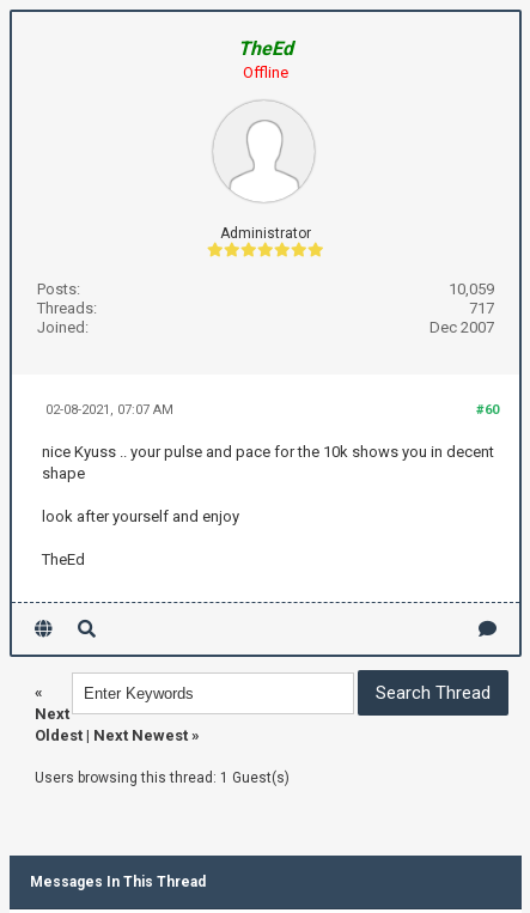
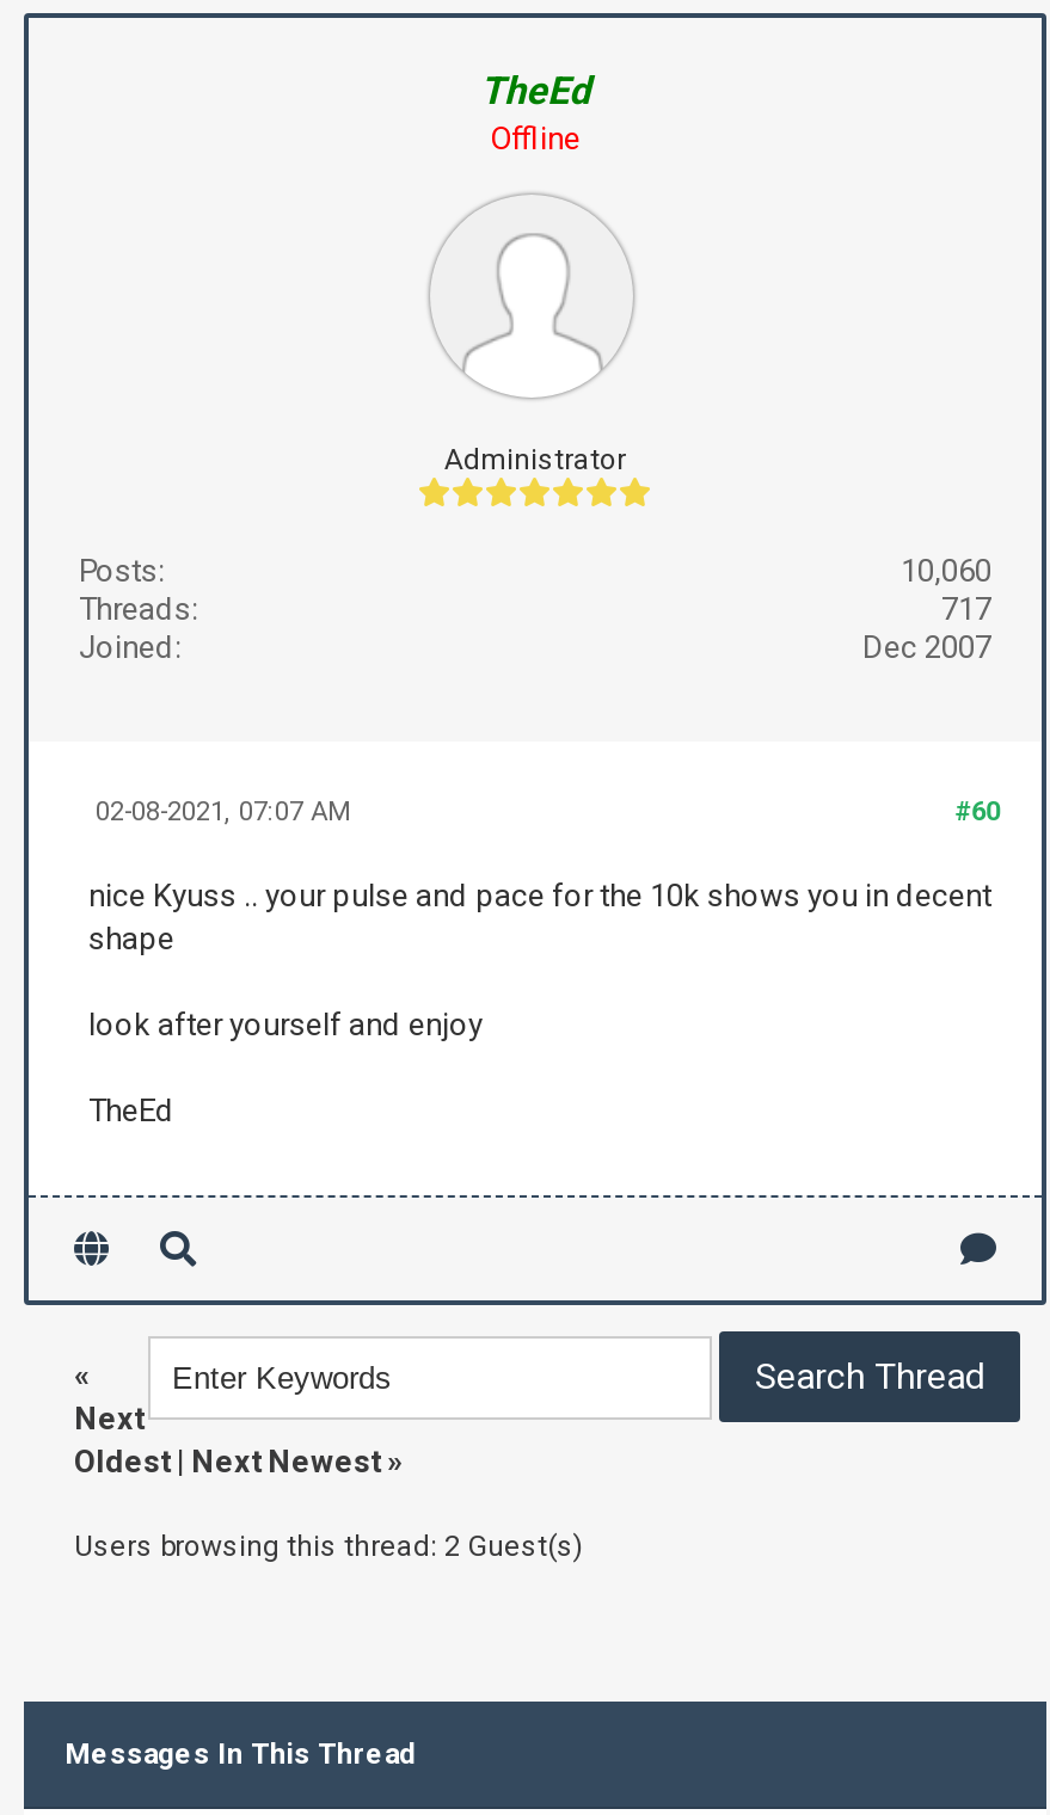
- 10,059
+ 10,060

- Users browsing this thread: 1 Guest(s)
+ Users browsing this thread: 2 Guest(s)
